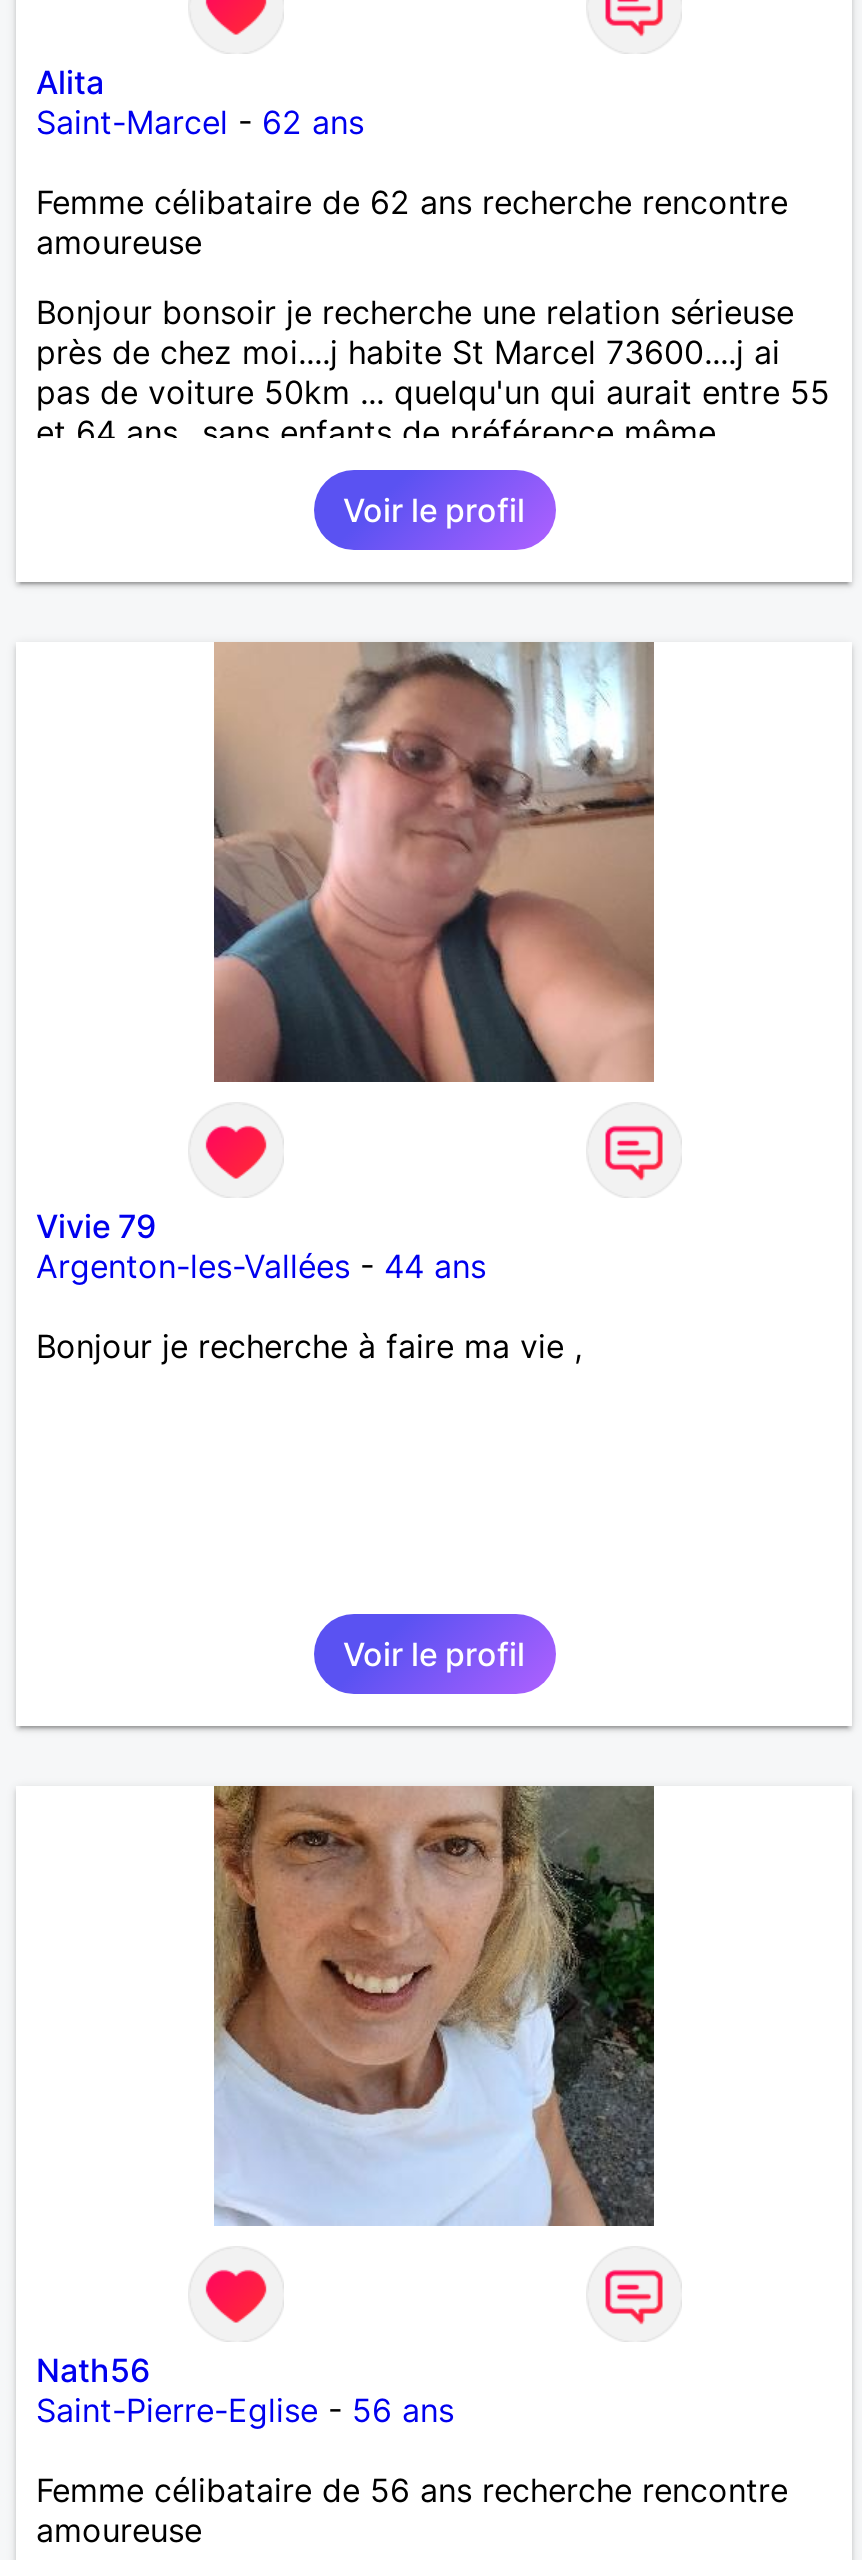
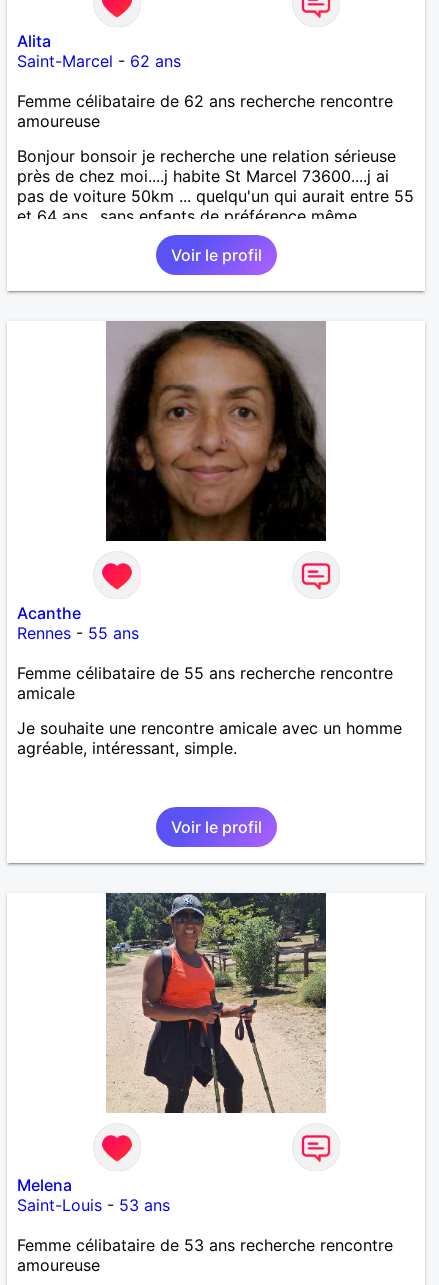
- [image]
+ [image]

- Vivie 79
- Argenton-les-Vallées - 44 ans
- Bonjour je recherche à faire ma vie ,
+ Acanthe
+ Rennes - 55 ans
+ Femme célibataire de 55 ans recherche rencontre
+ amicale
+ Je souhaite une rencontre amicale avec un homme
+ agréable, intéressant, simple.

- [image]
+ [image]

- Nath56
- Saint-Pierre-Eglise - 56 ans
+ Melena
+ Saint-Louis - 53 ans

- Femme célibataire de 56 ans recherche rencontre
+ Femme célibataire de 53 ans recherche rencontre
